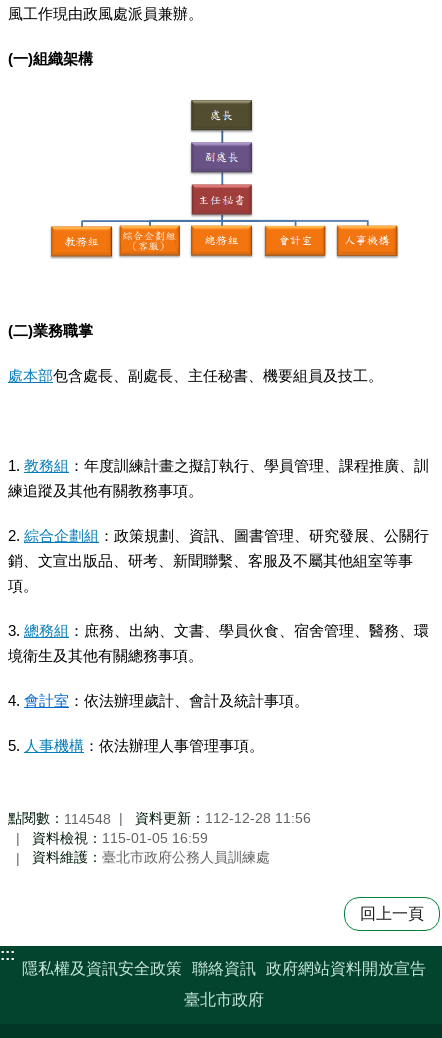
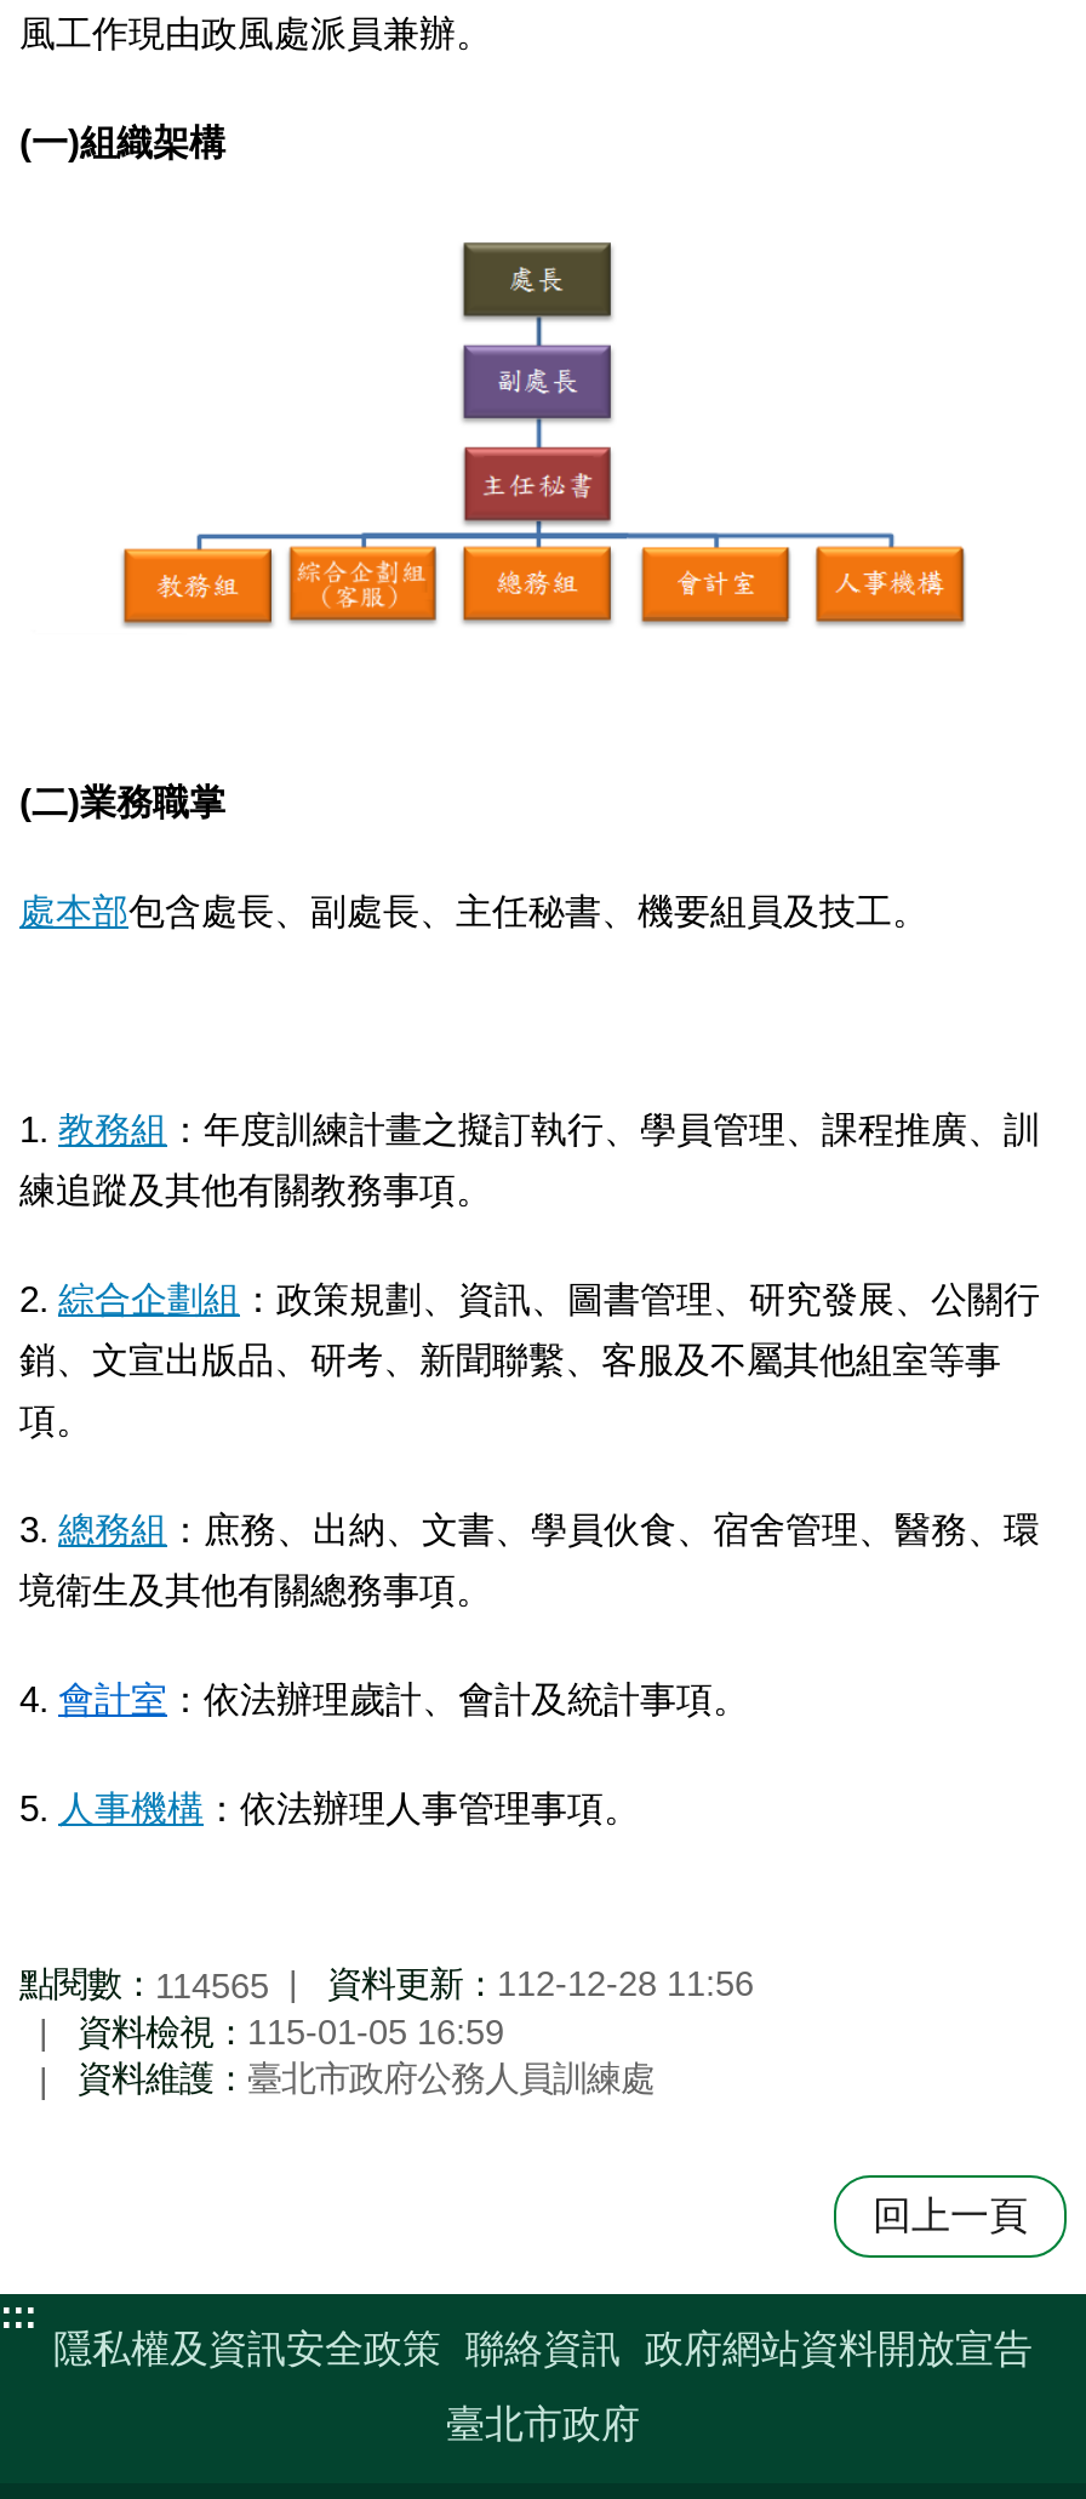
- 點閱數：114548 資料更新：112-12-28 11:56
+ 點閱數：114565 資料更新：112-12-28 11:56
